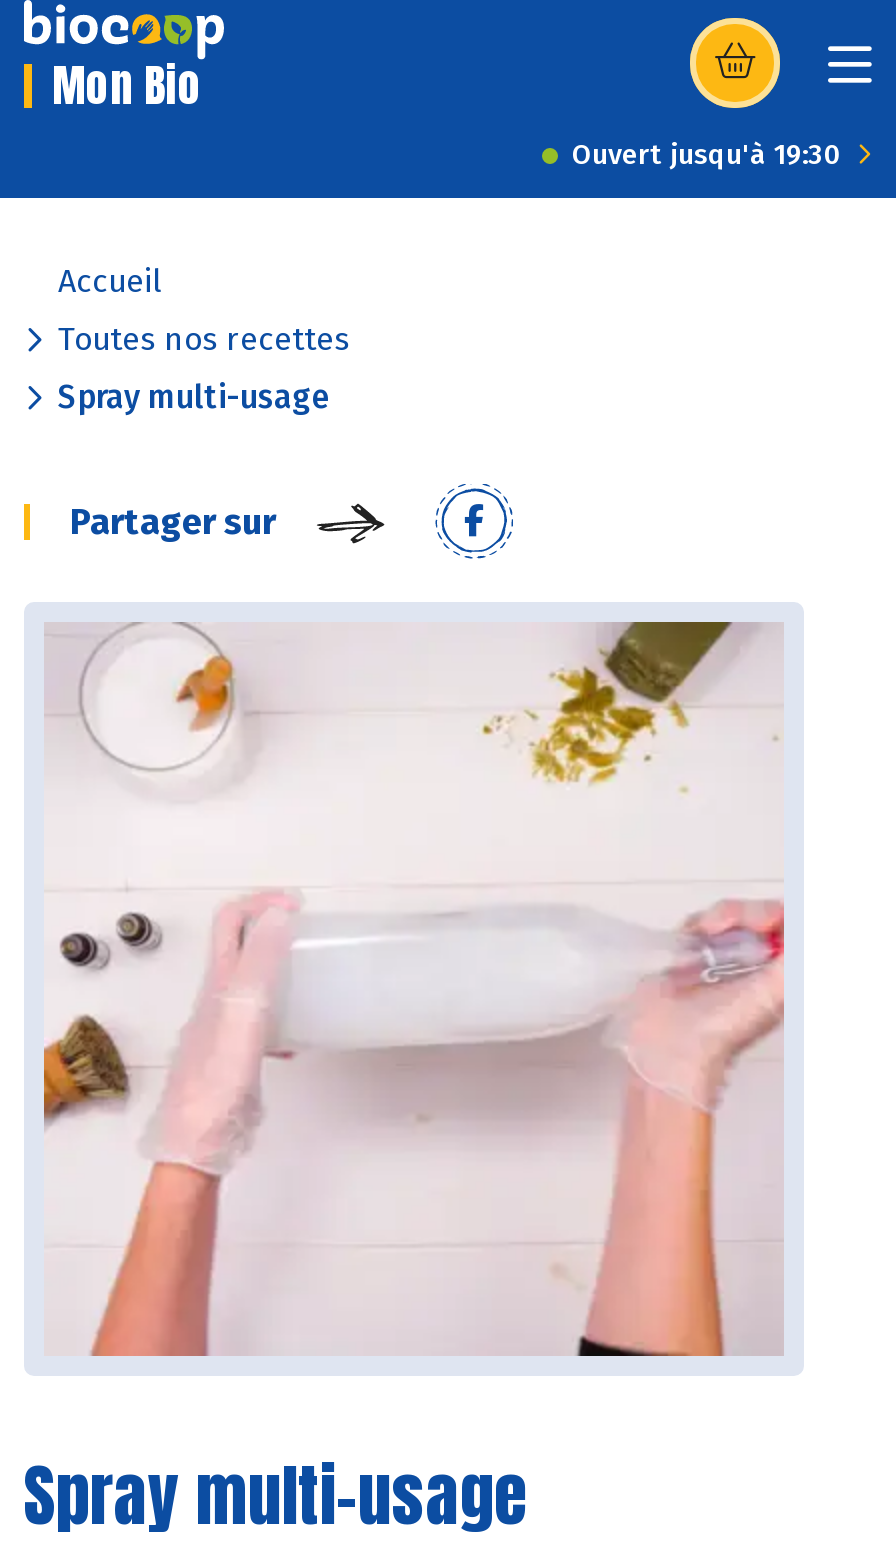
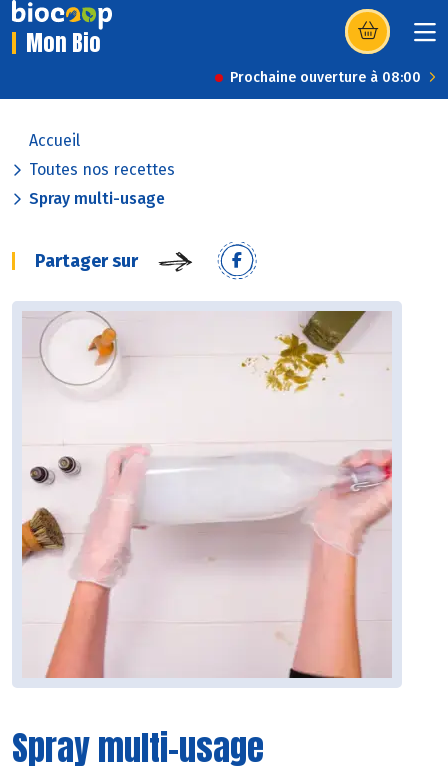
- Ouvert jusqu'à 19:30
+ Prochaine ouverture à 08:00
